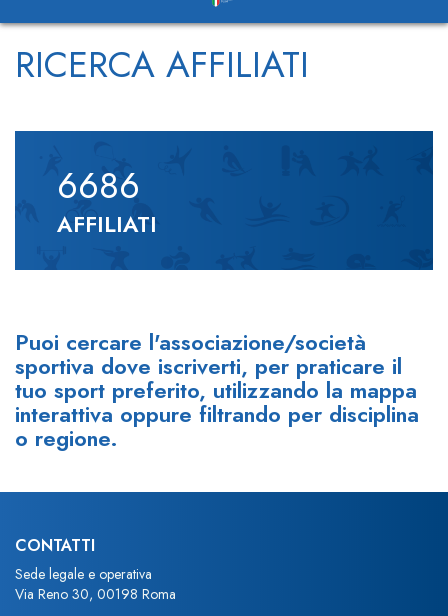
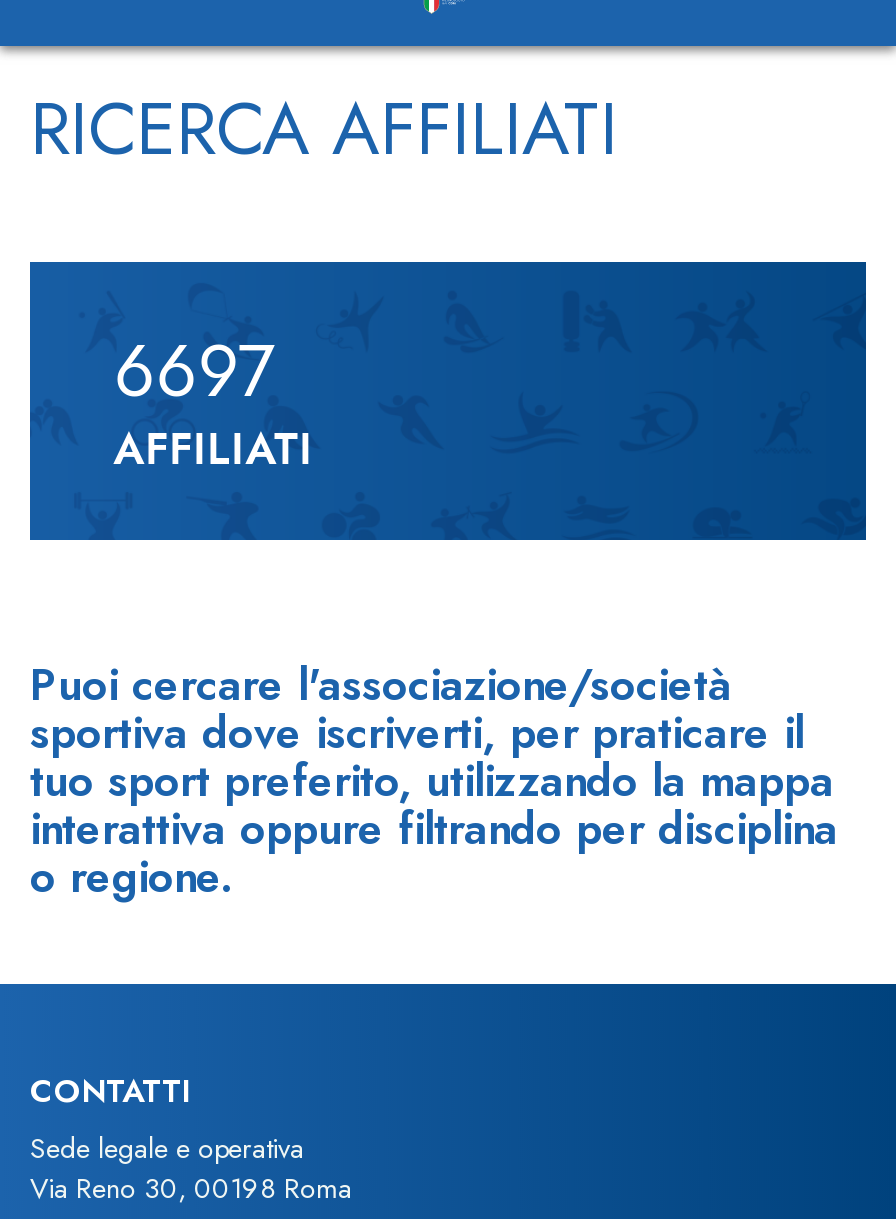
- 6686
+ 6697
